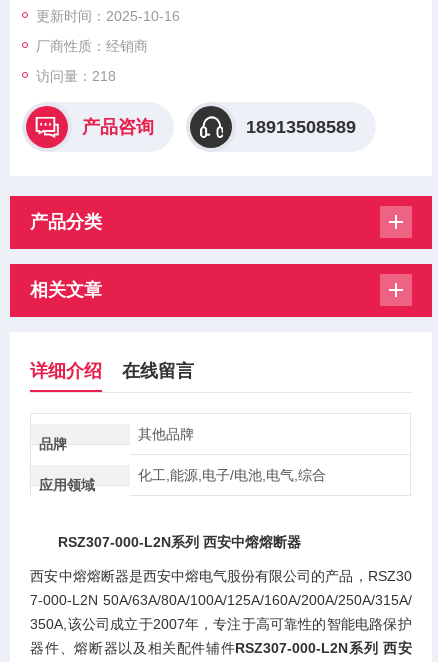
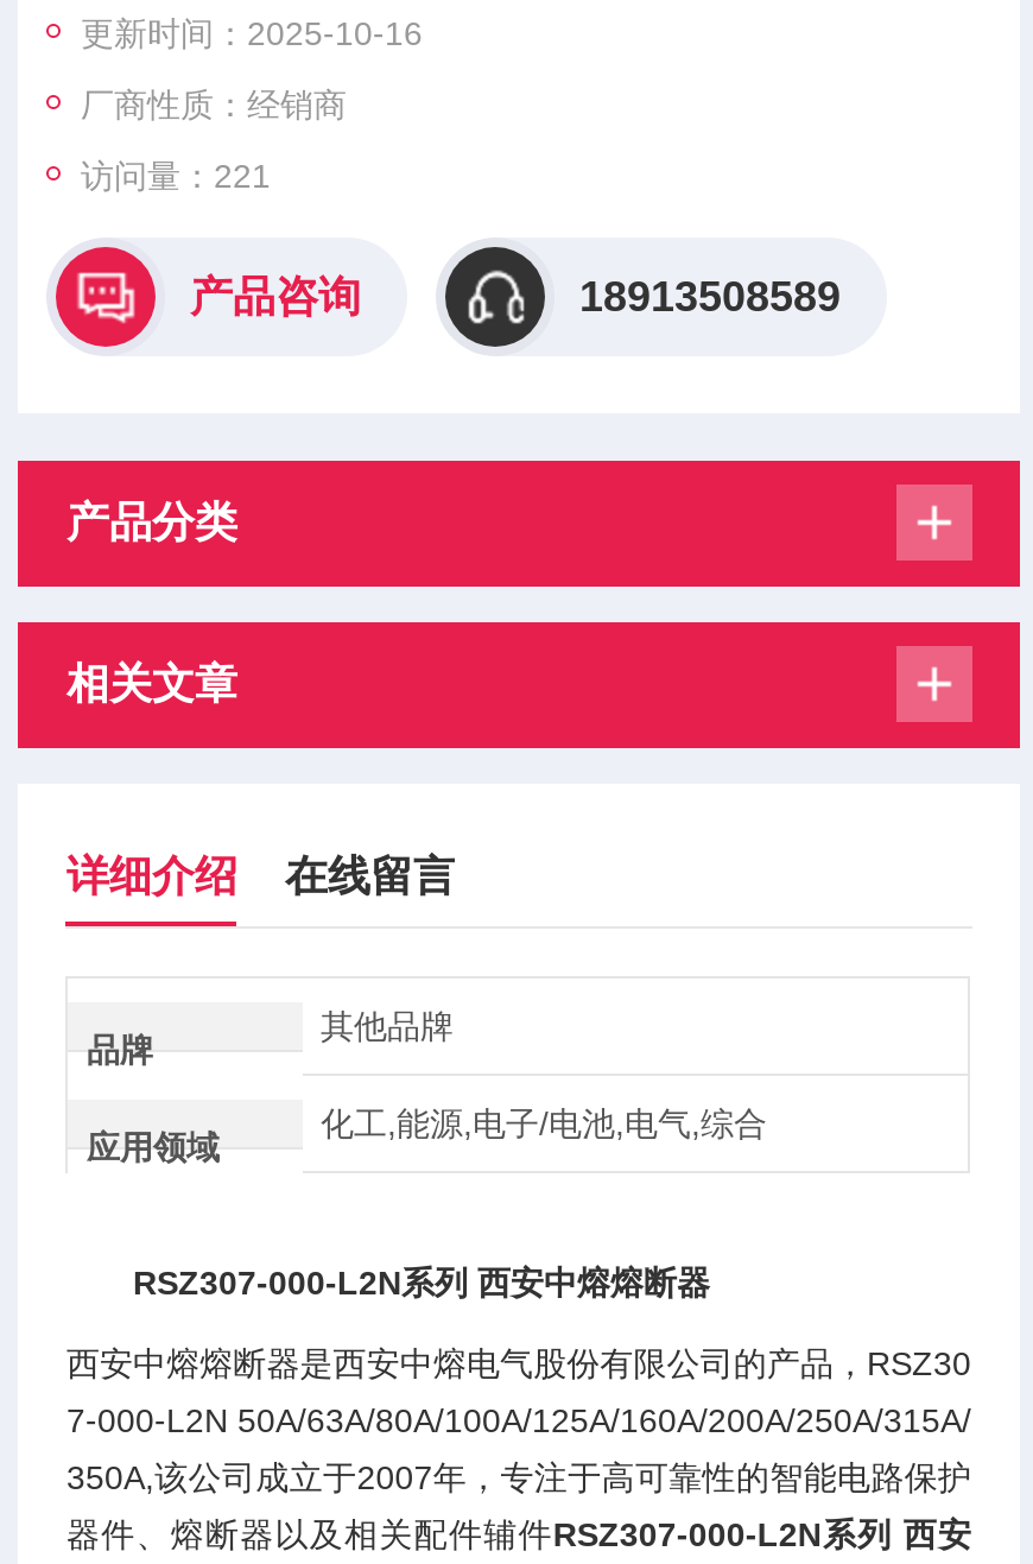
- 访问量：218
+ 访问量：221
